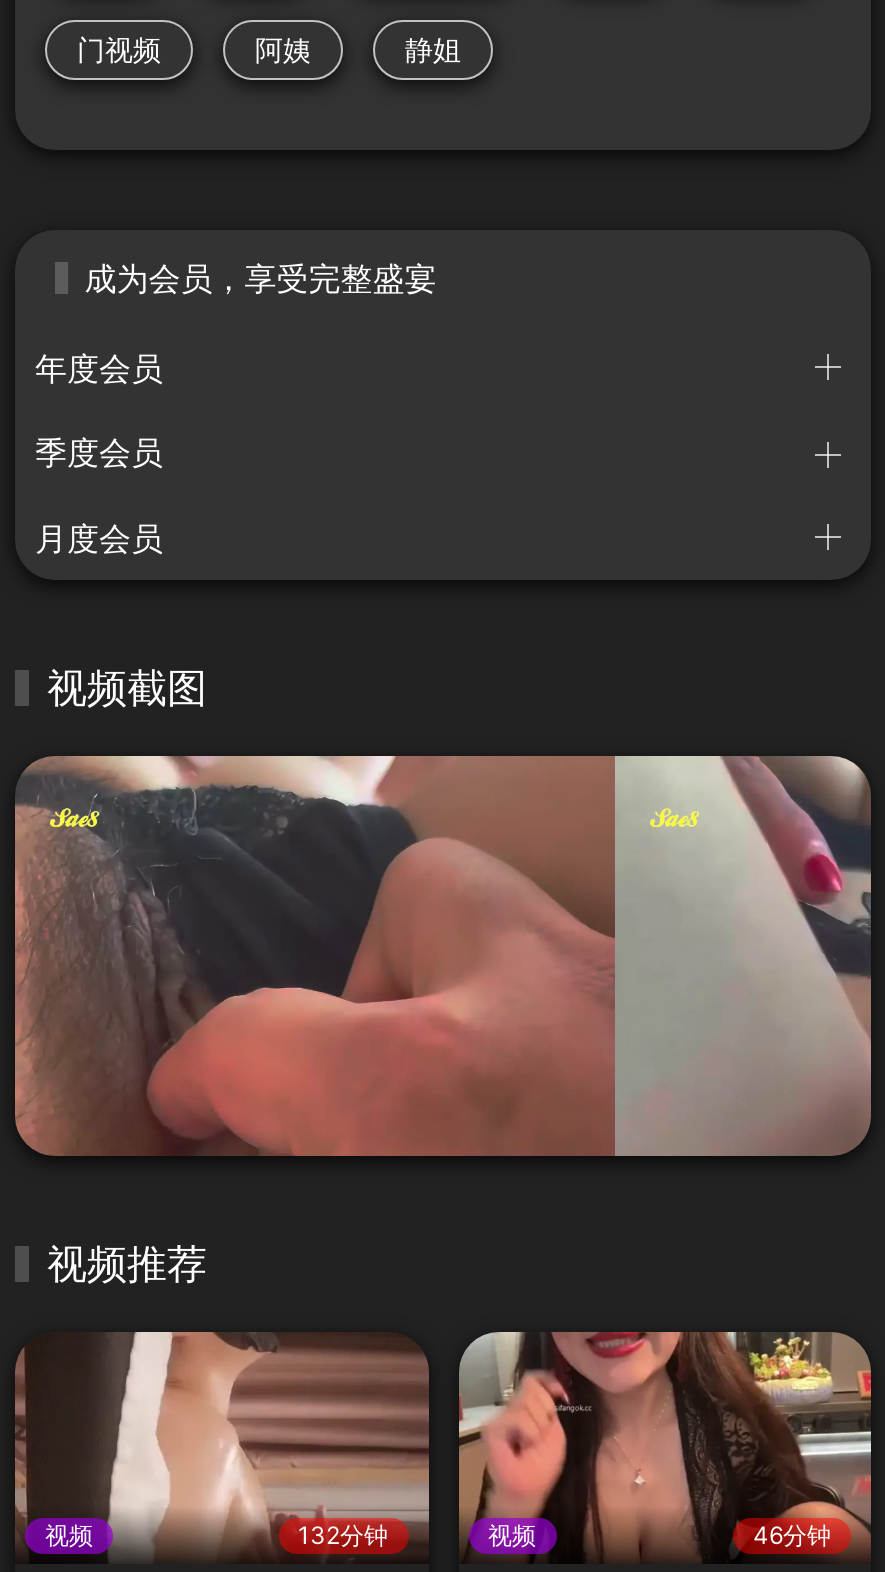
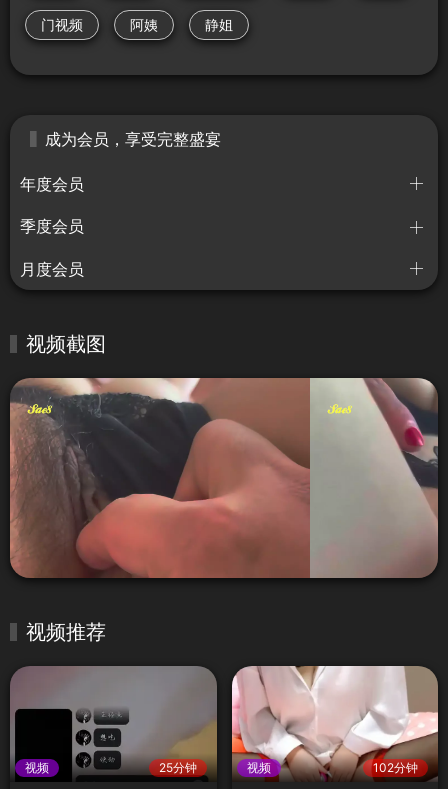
- [image]
- 132分钟
+ [image]
+ 25分钟

- [image]
- 46分钟
+ [image]
+ 102分钟
